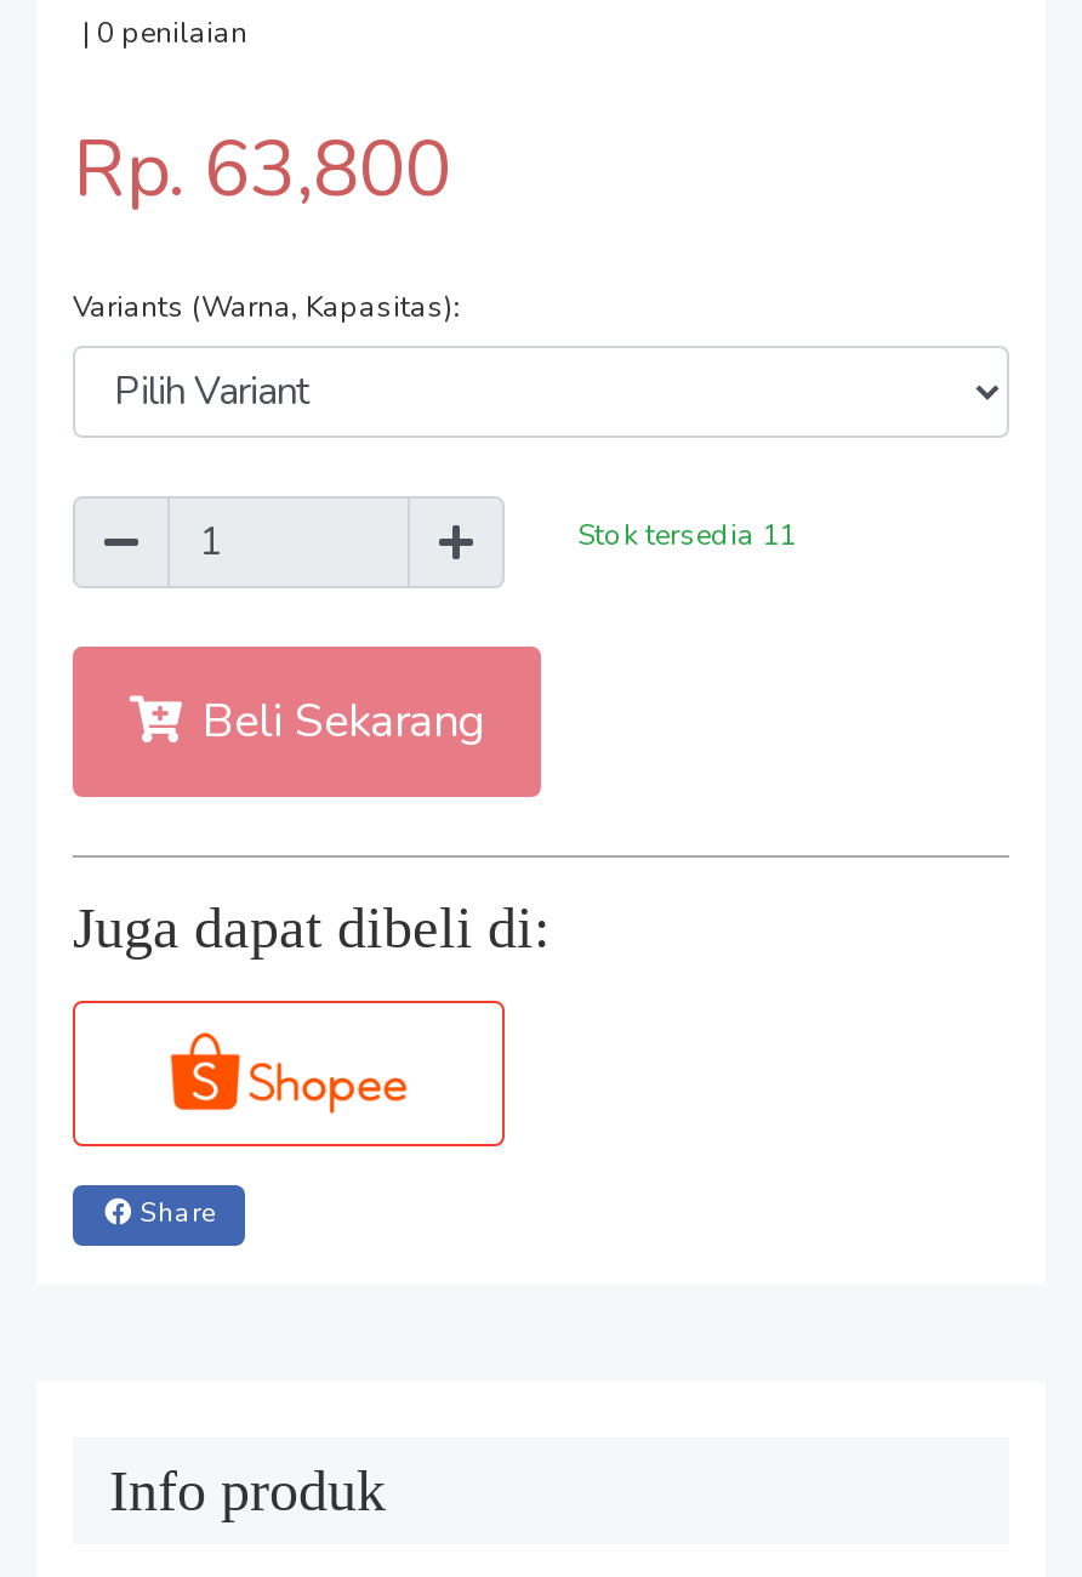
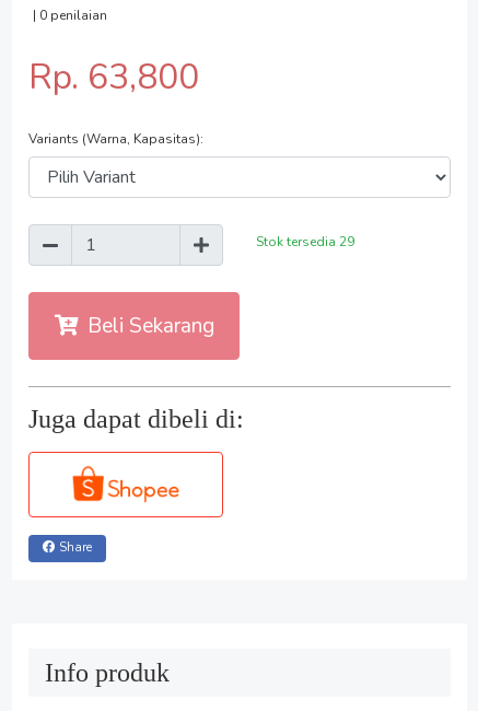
- Stok tersedia 11
+ Stok tersedia 29
